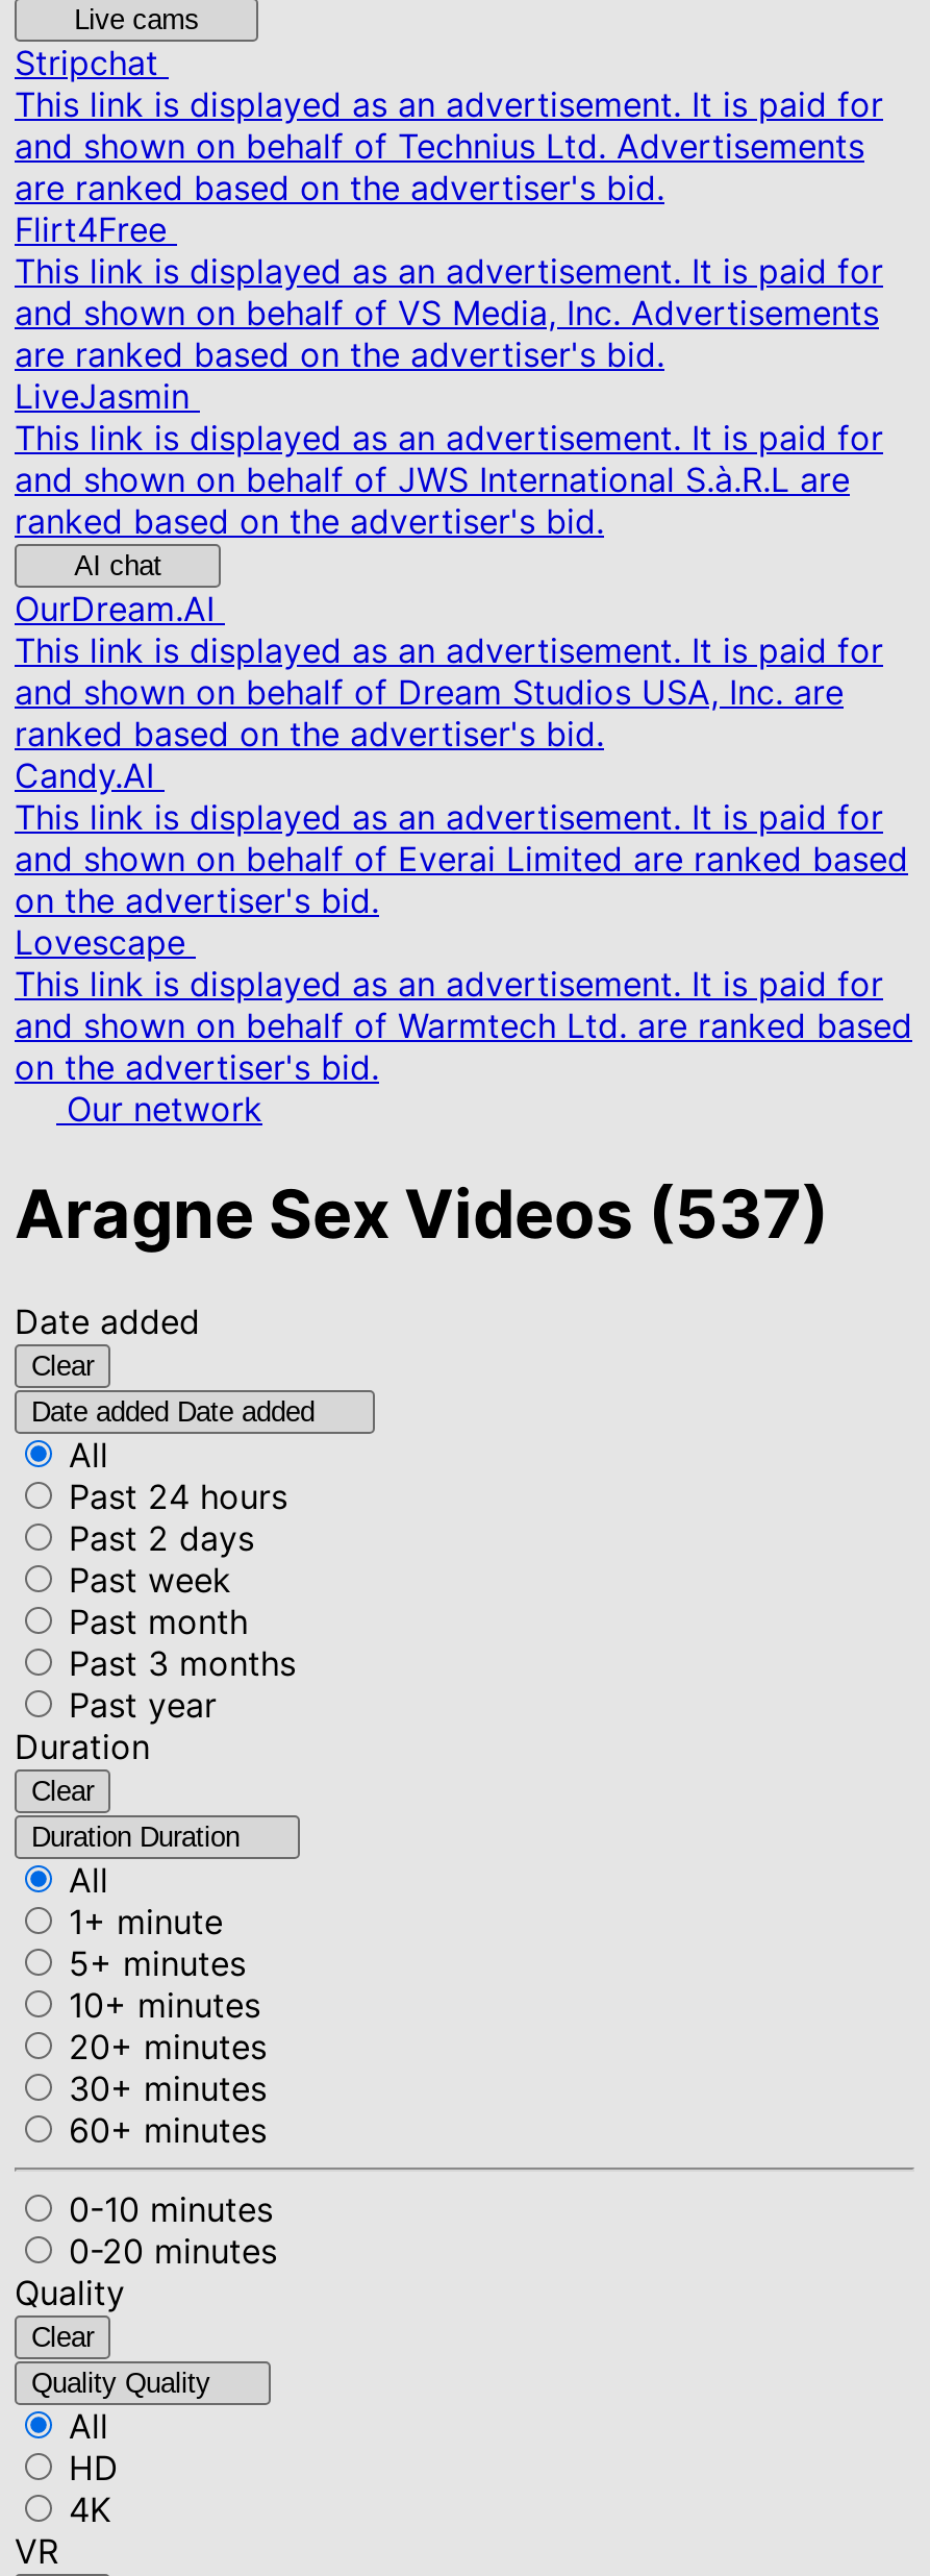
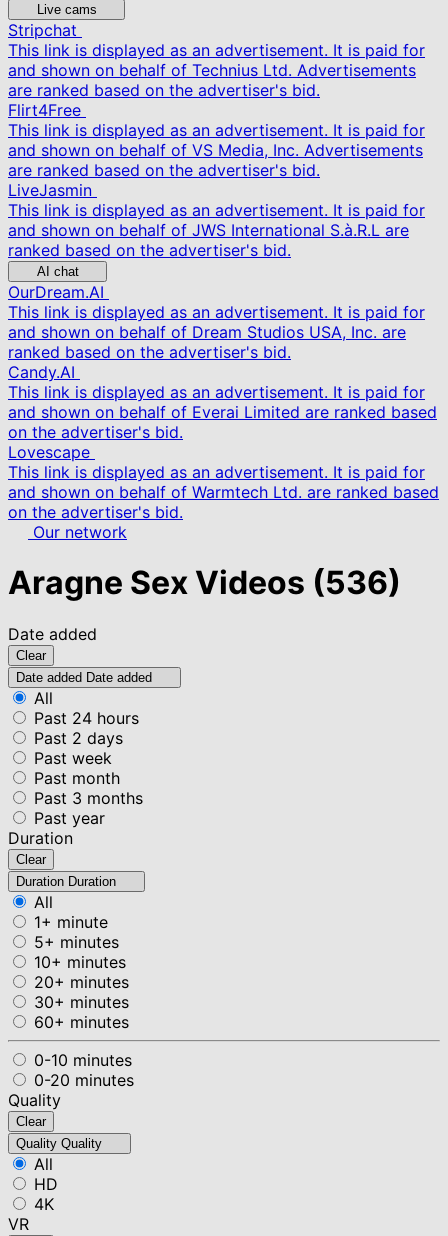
- Aragne Sex Videos (537)
+ Aragne Sex Videos (536)
